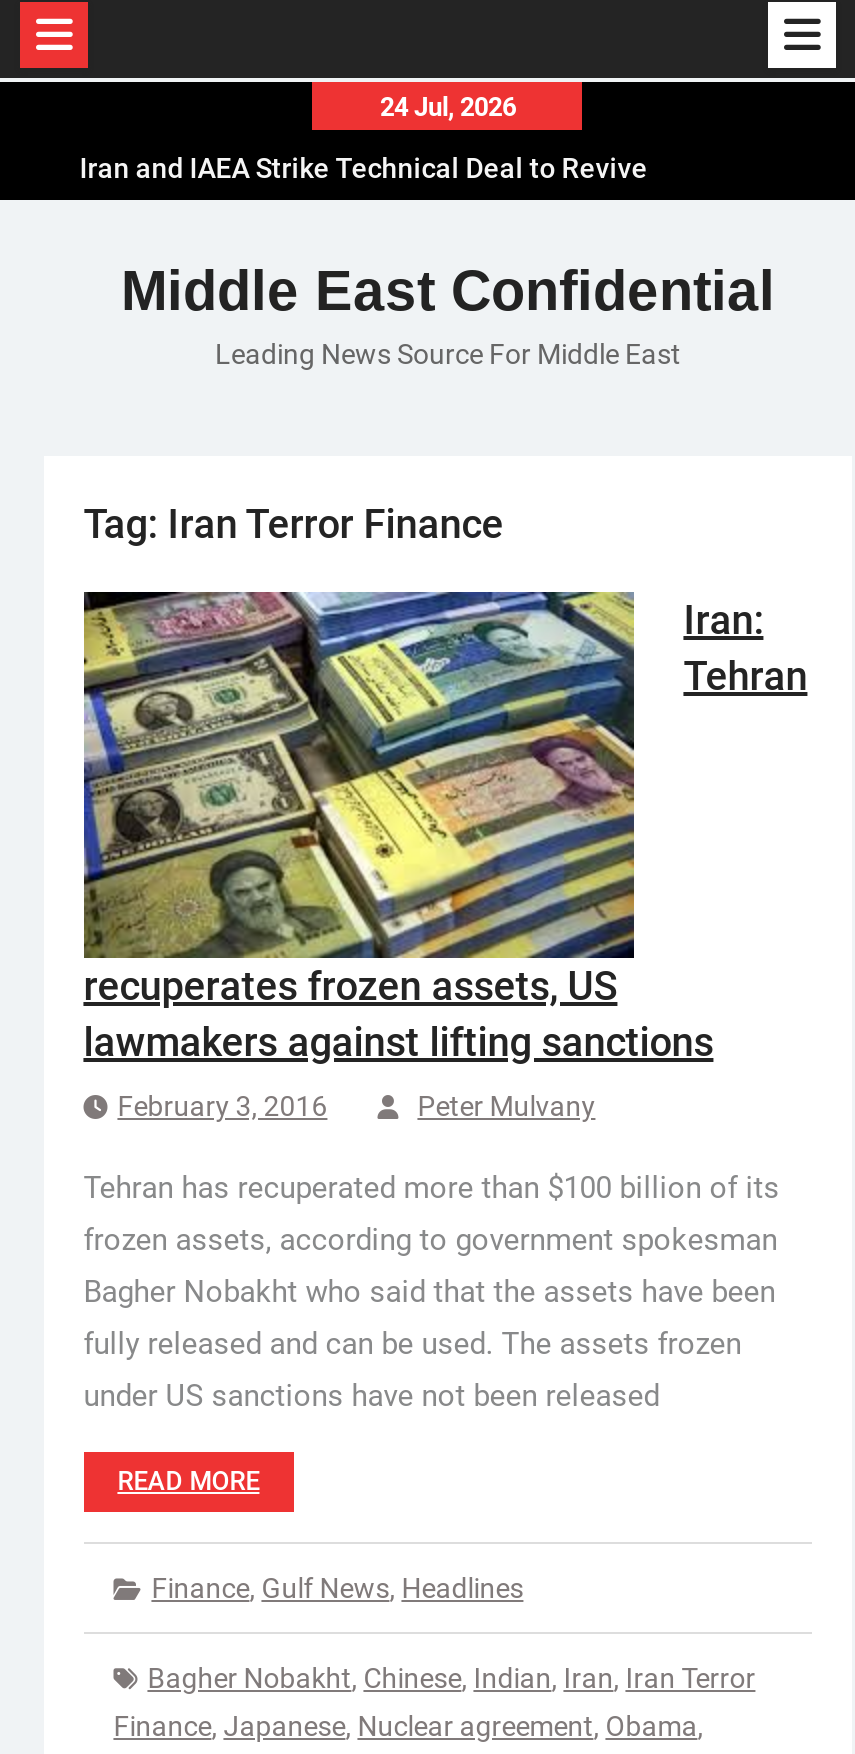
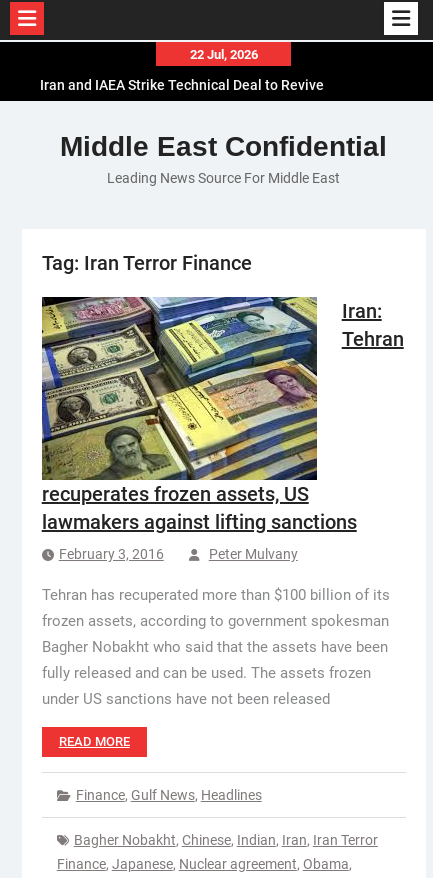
- 24 Jul, 2026
+ 22 Jul, 2026
